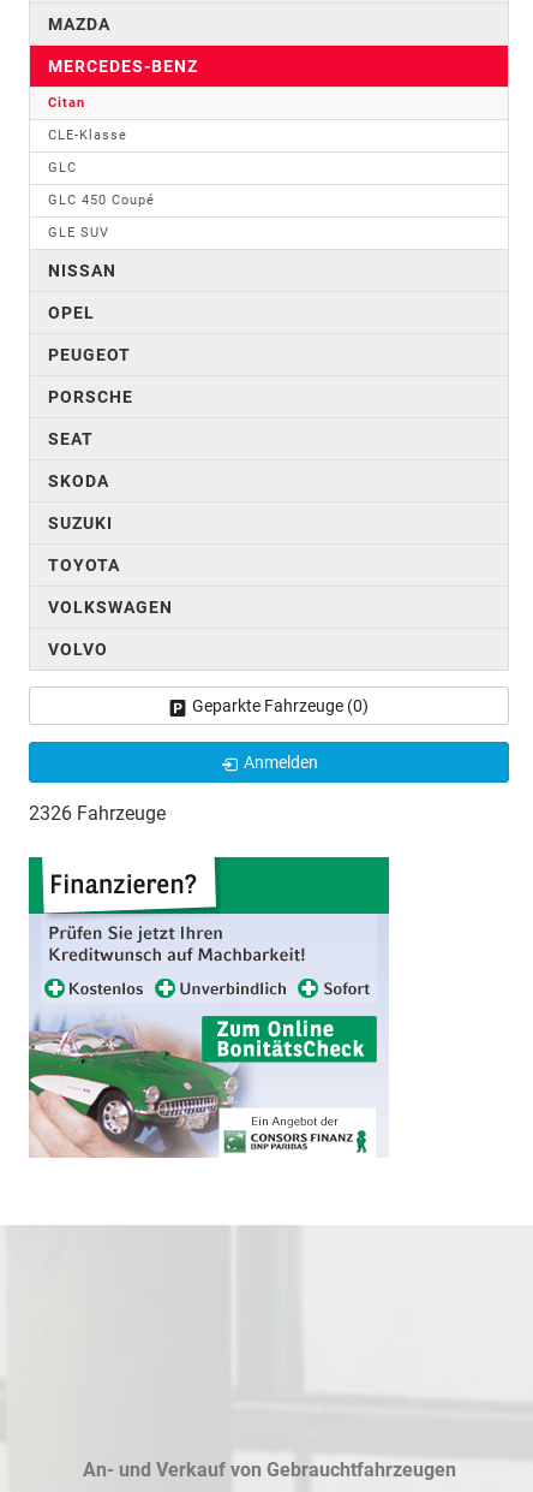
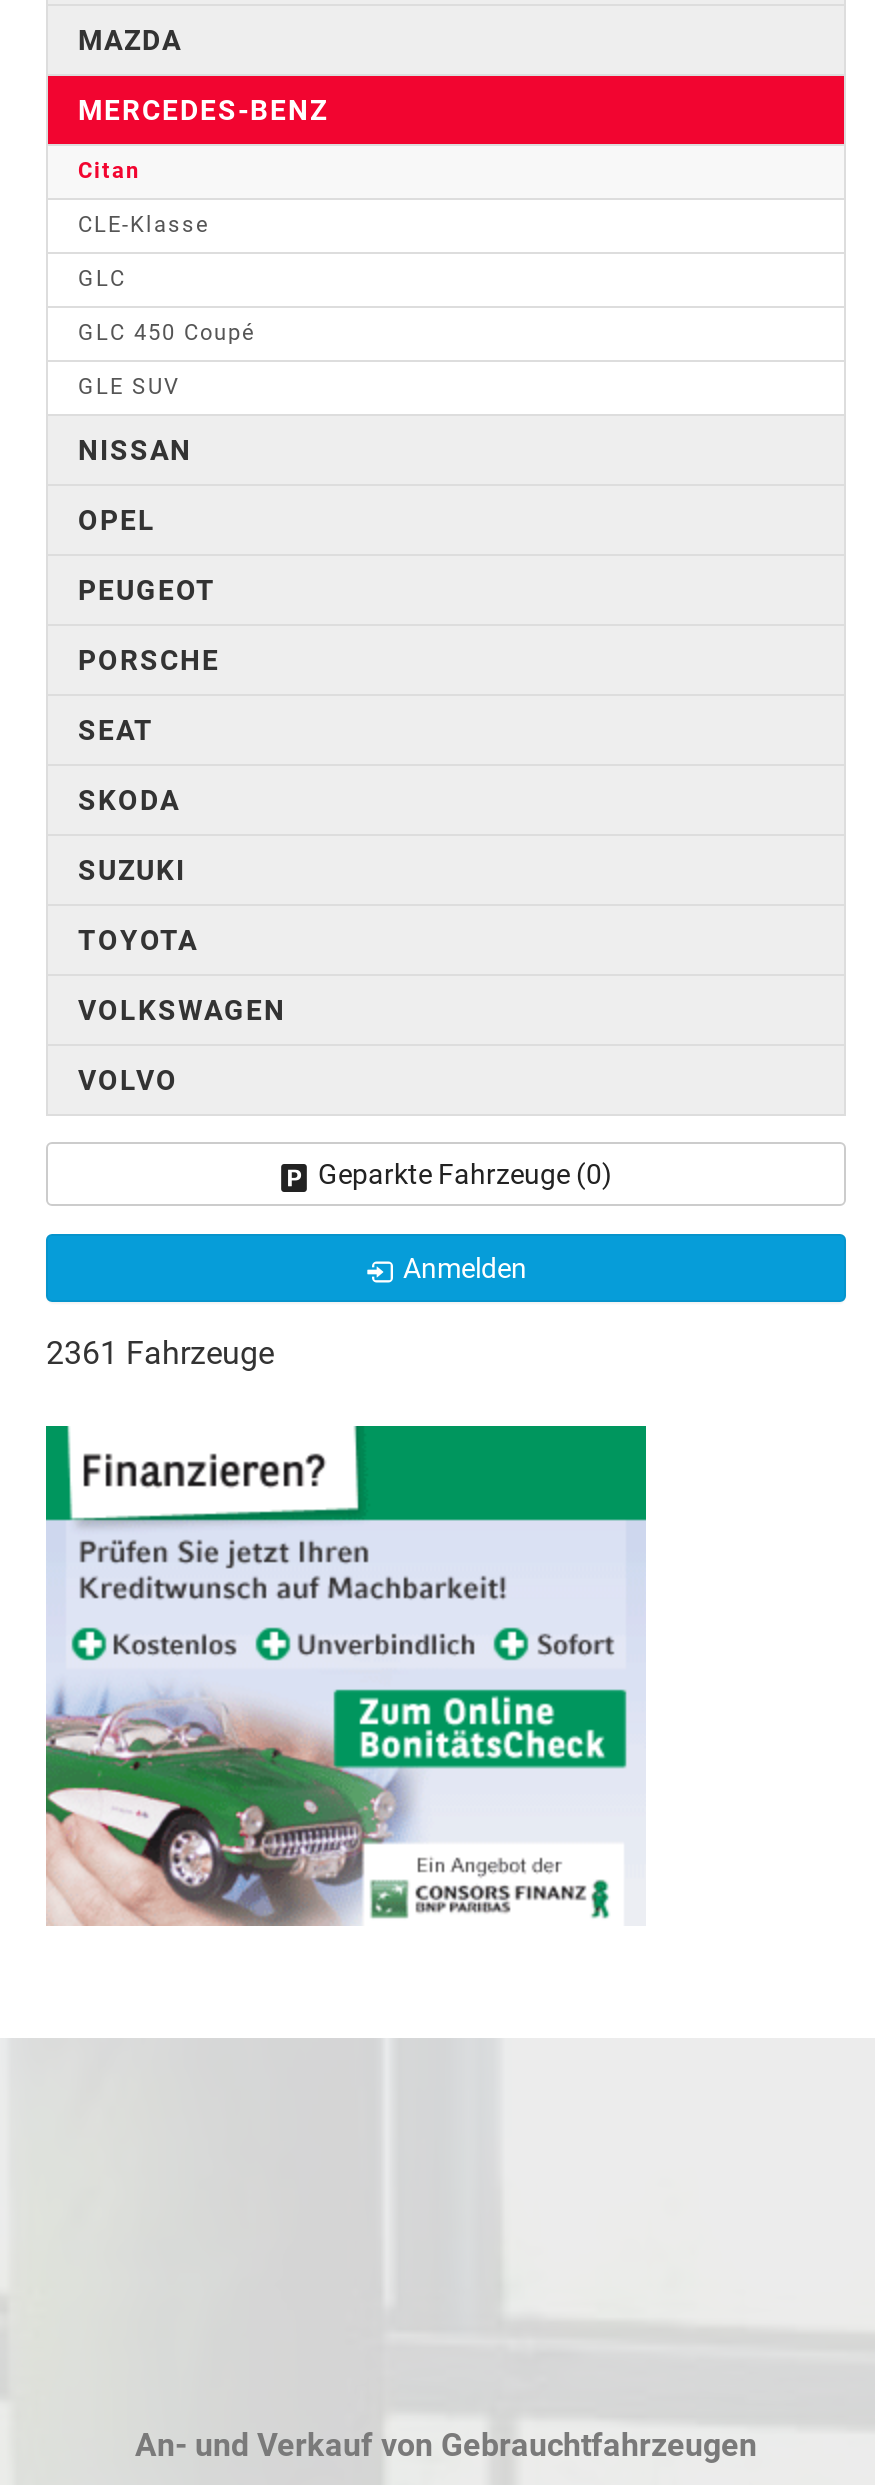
- 2326 Fahrzeuge
+ 2361 Fahrzeuge
